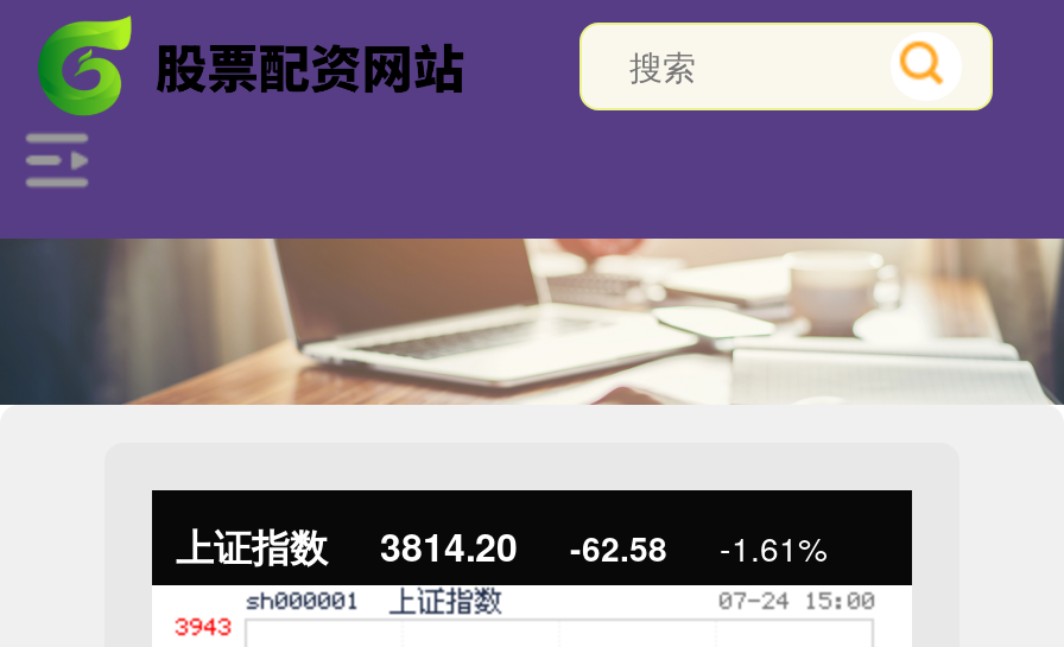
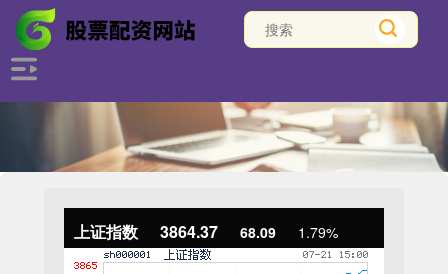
- 3814.20
+ 3864.37

- -62.58
+ 68.09

- -1.61%
+ 1.79%
